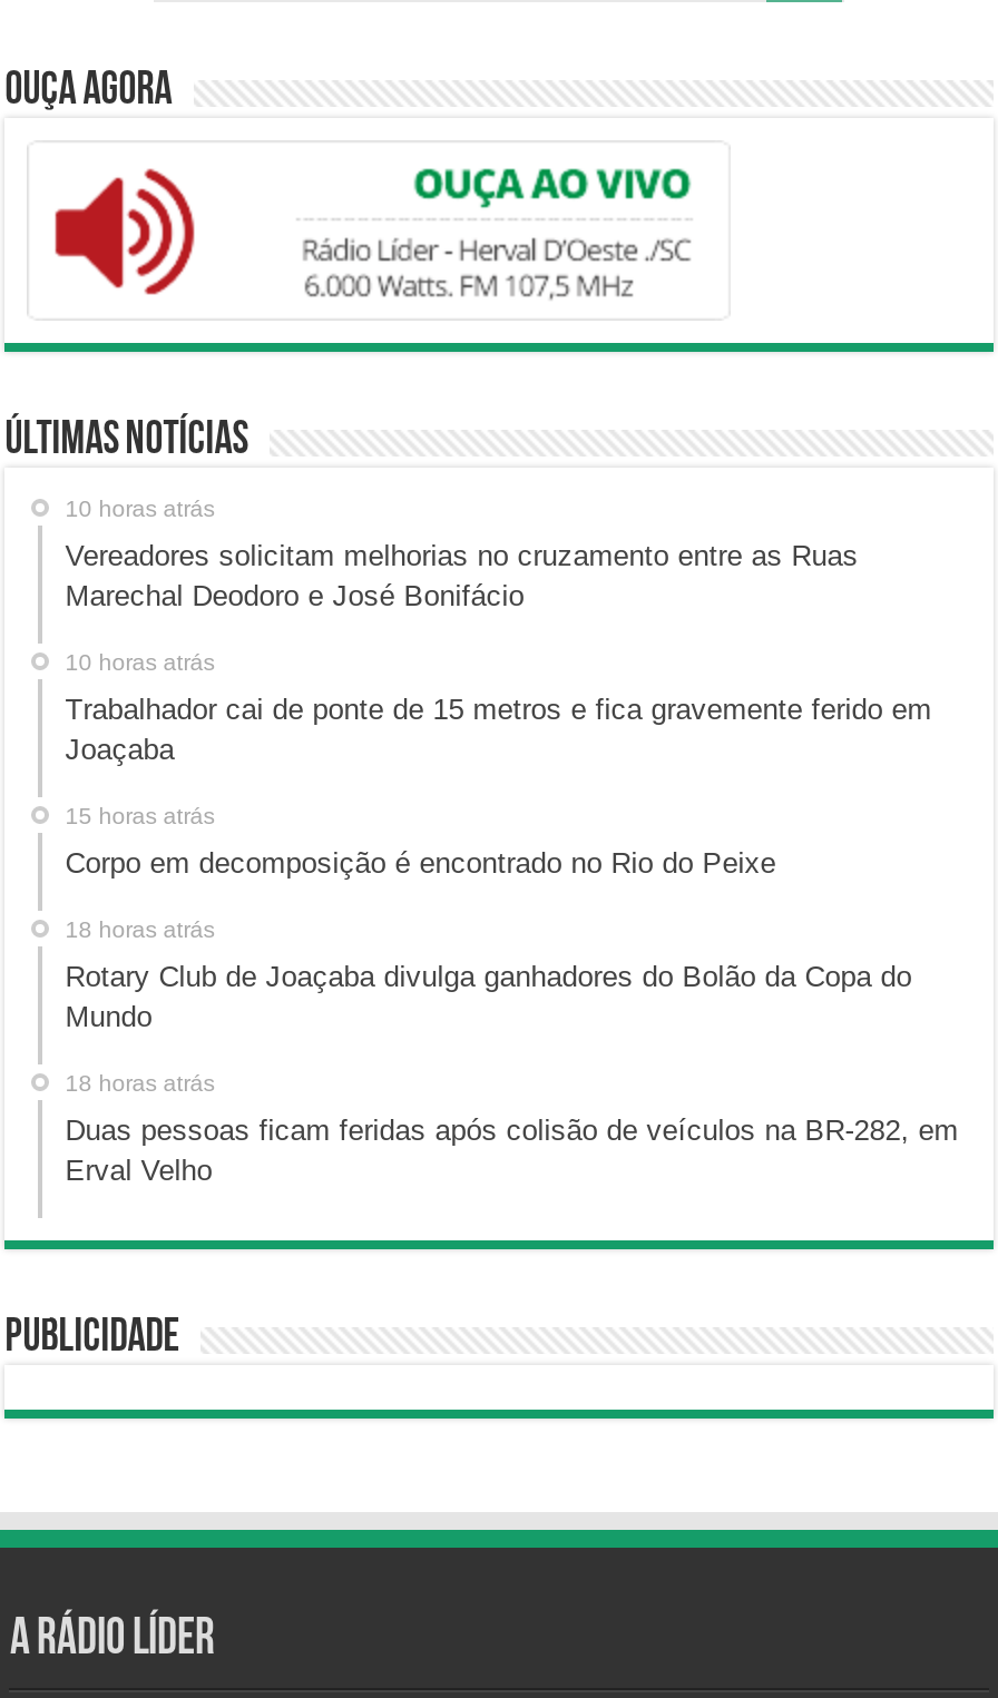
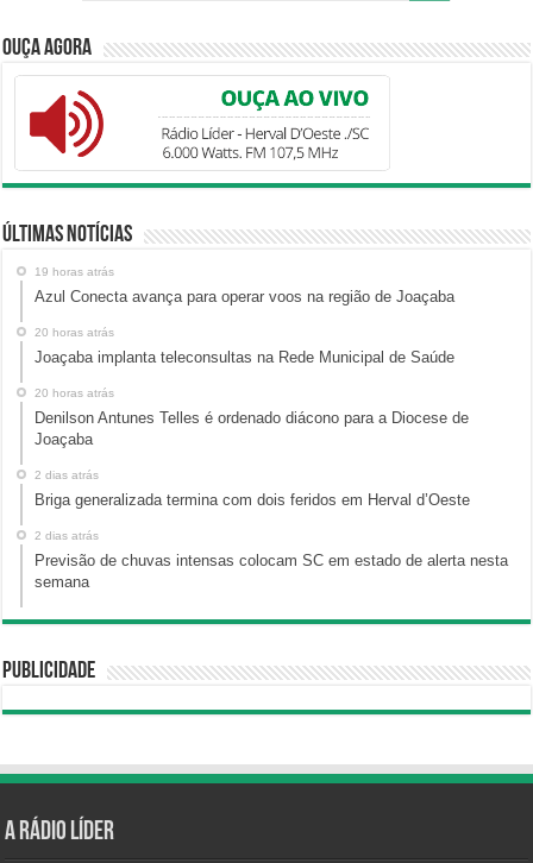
- 10 horas atrás
- Vereadores solicitam melhorias no cruzamento entre as Ruas
- Marechal Deodoro e José Bonifácio
- 10 horas atrás
- Trabalhador cai de ponte de 15 metros e fica gravemente ferido em
+ 19 horas atrás
+ Azul Conecta avança para operar voos na região de Joaçaba
+ 20 horas atrás
+ Joaçaba implanta teleconsultas na Rede Municipal de Saúde
+ 20 horas atrás
+ Denilson Antunes Telles é ordenado diácono para a Diocese de

moved down: Joaçaba

- 15 horas atrás
- Corpo em decomposição é encontrado no Rio do Peixe
- 18 horas atrás
- Rotary Club de Joaçaba divulga ganhadores do Bolão da Copa do
- Mundo
- 18 horas atrás
- Duas pessoas ficam feridas após colisão de veículos na BR-282, em
- Erval Velho
+ 2 dias atrás
+ Briga generalizada termina com dois feridos em Herval d’Oeste
+ 2 dias atrás
+ Previsão de chuvas intensas colocam SC em estado de alerta nesta
+ semana
